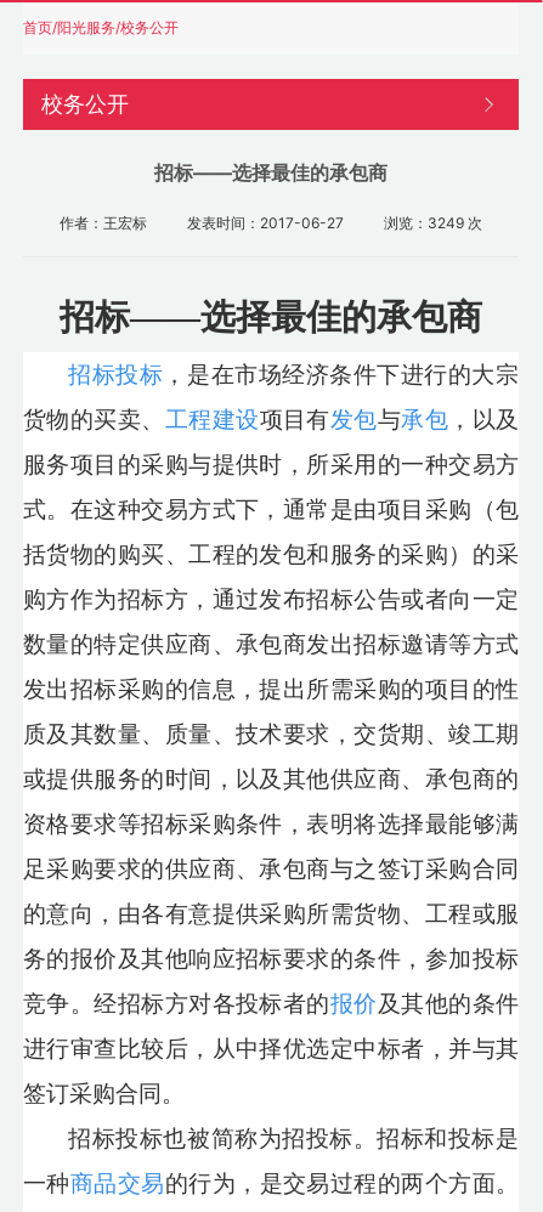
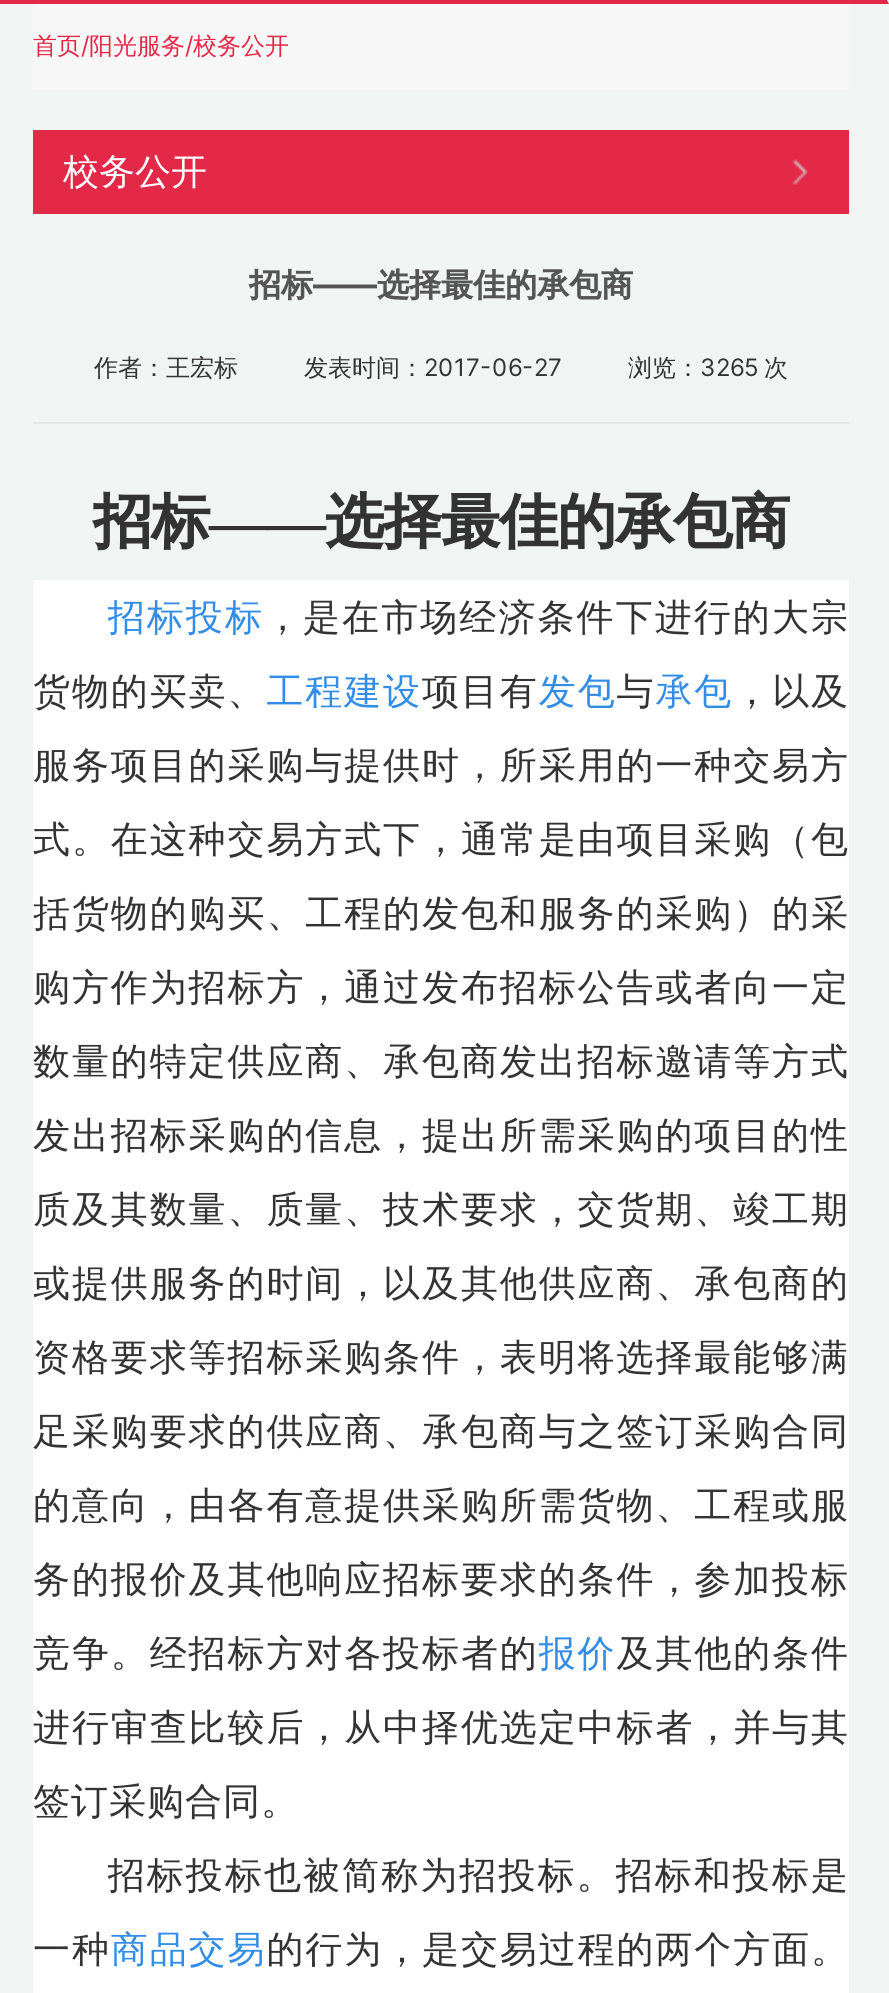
- 浏览：3249 次
+ 浏览：3265 次
